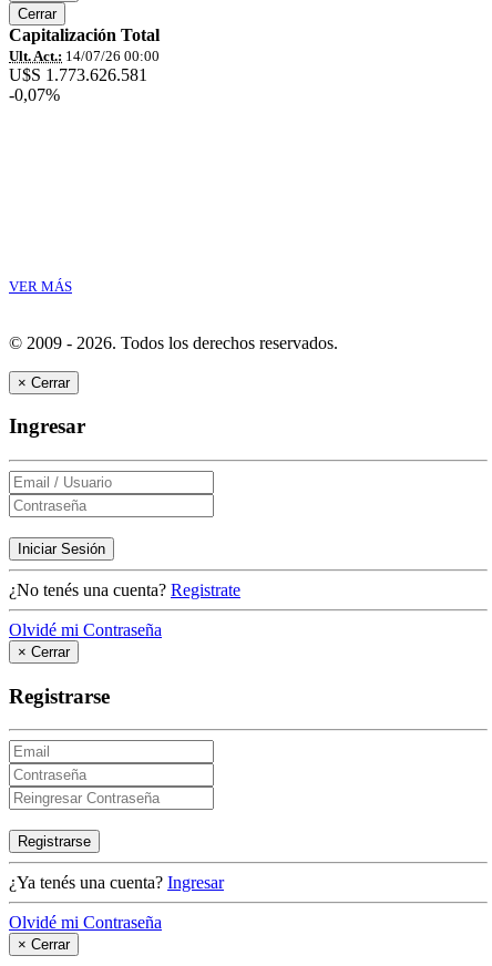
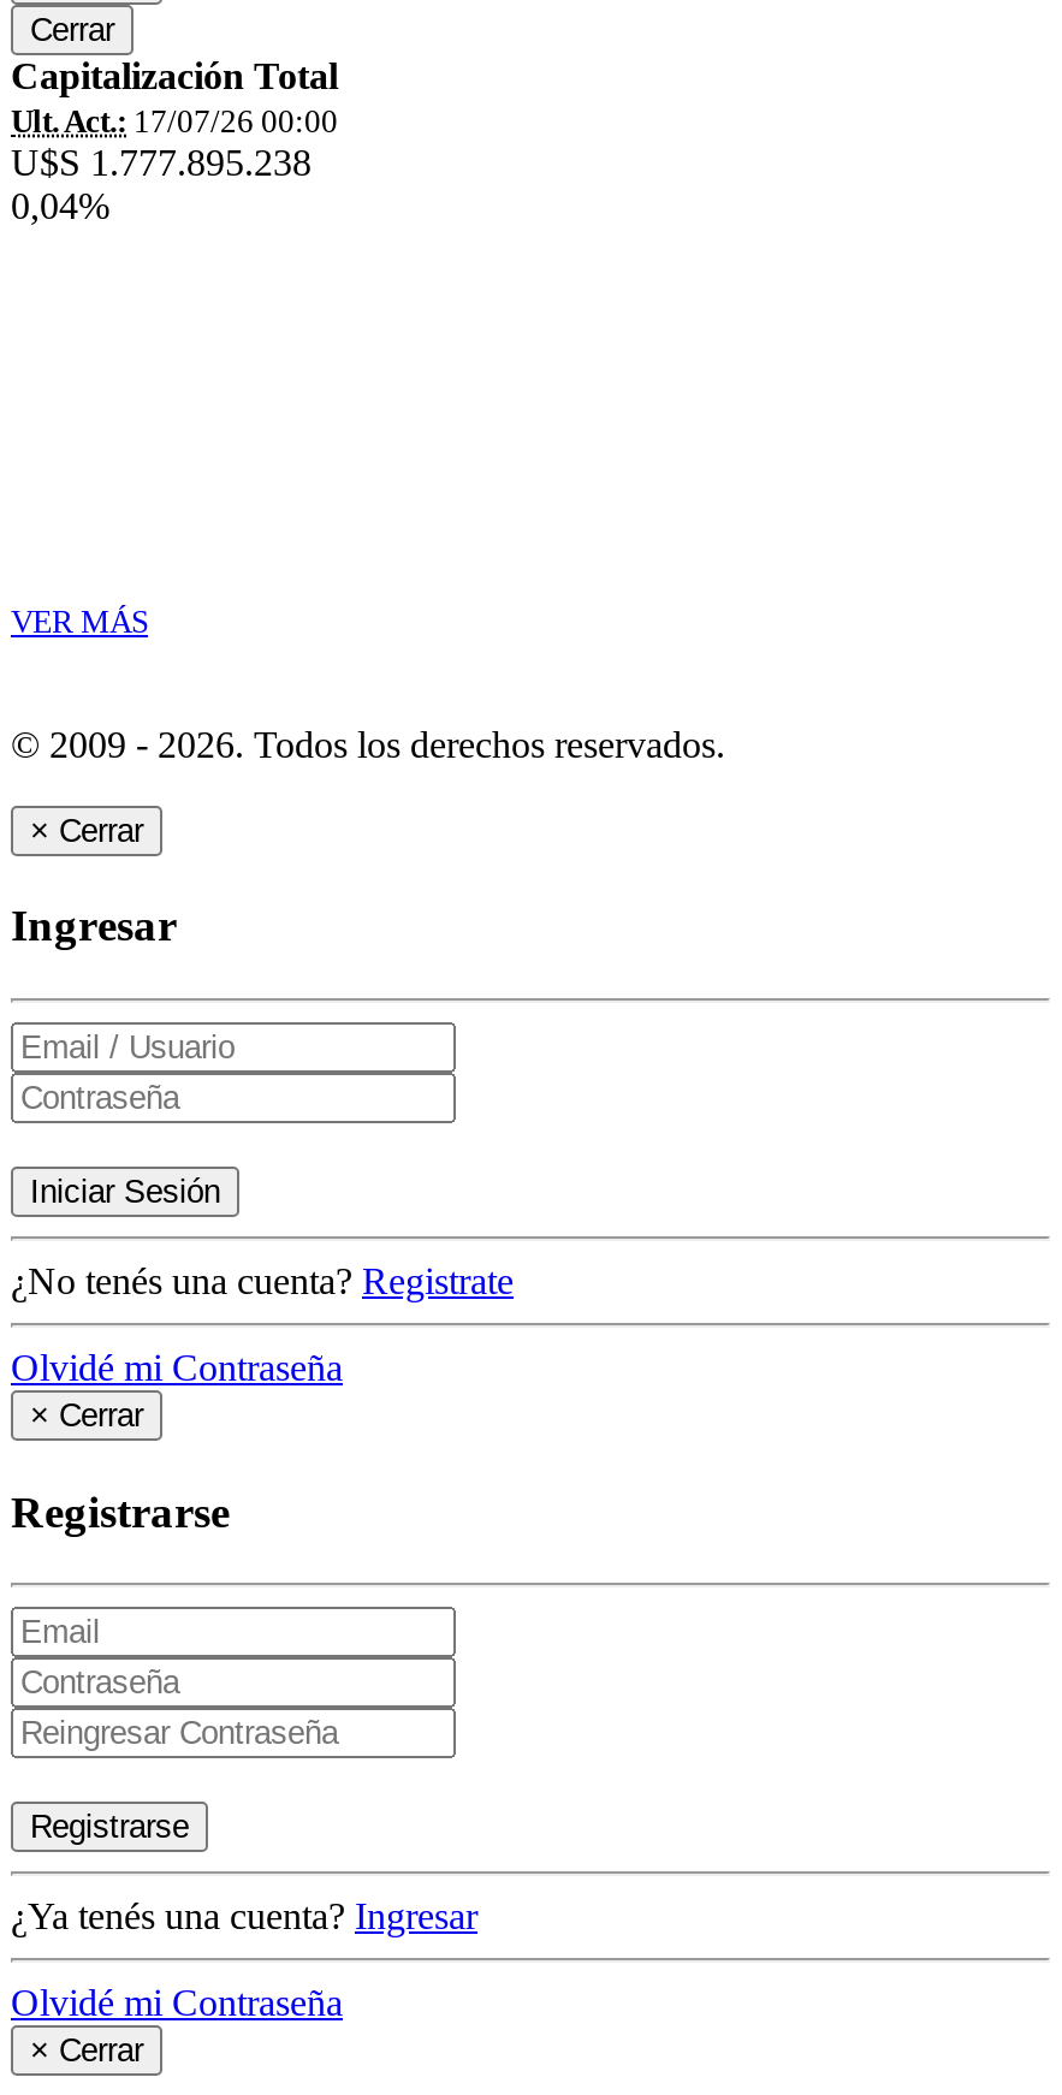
- Ult. Act.: 14/07/26 00:00
+ Ult. Act.: 17/07/26 00:00

- U$S 1.773.626.581
+ U$S 1.777.895.238

- -0,07%
+ 0,04%
